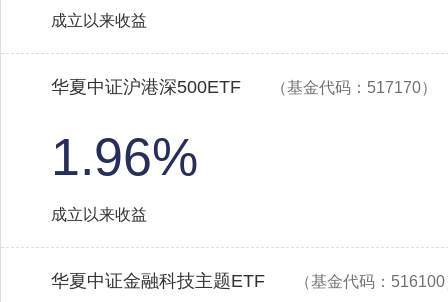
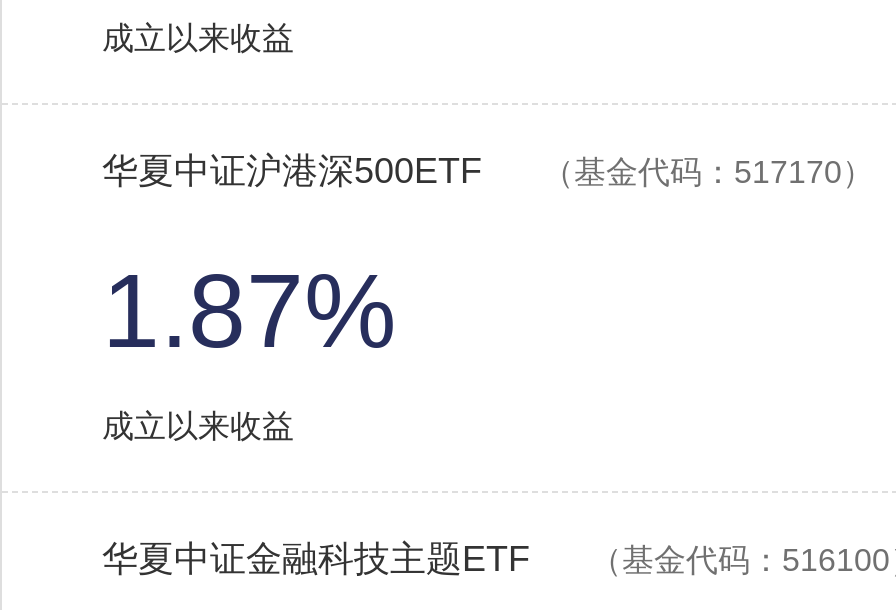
- 1.96%
+ 1.87%
